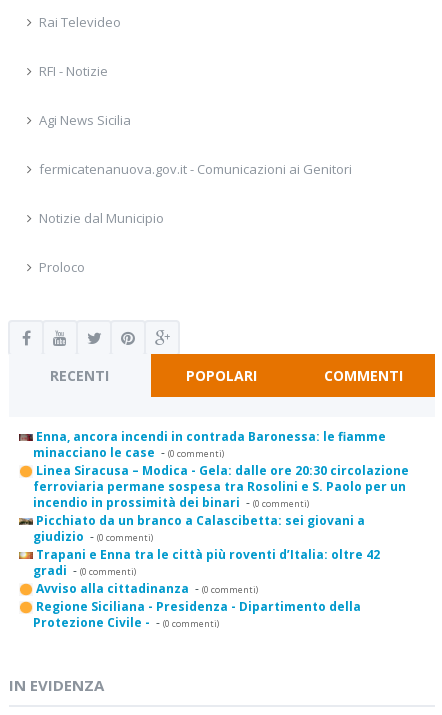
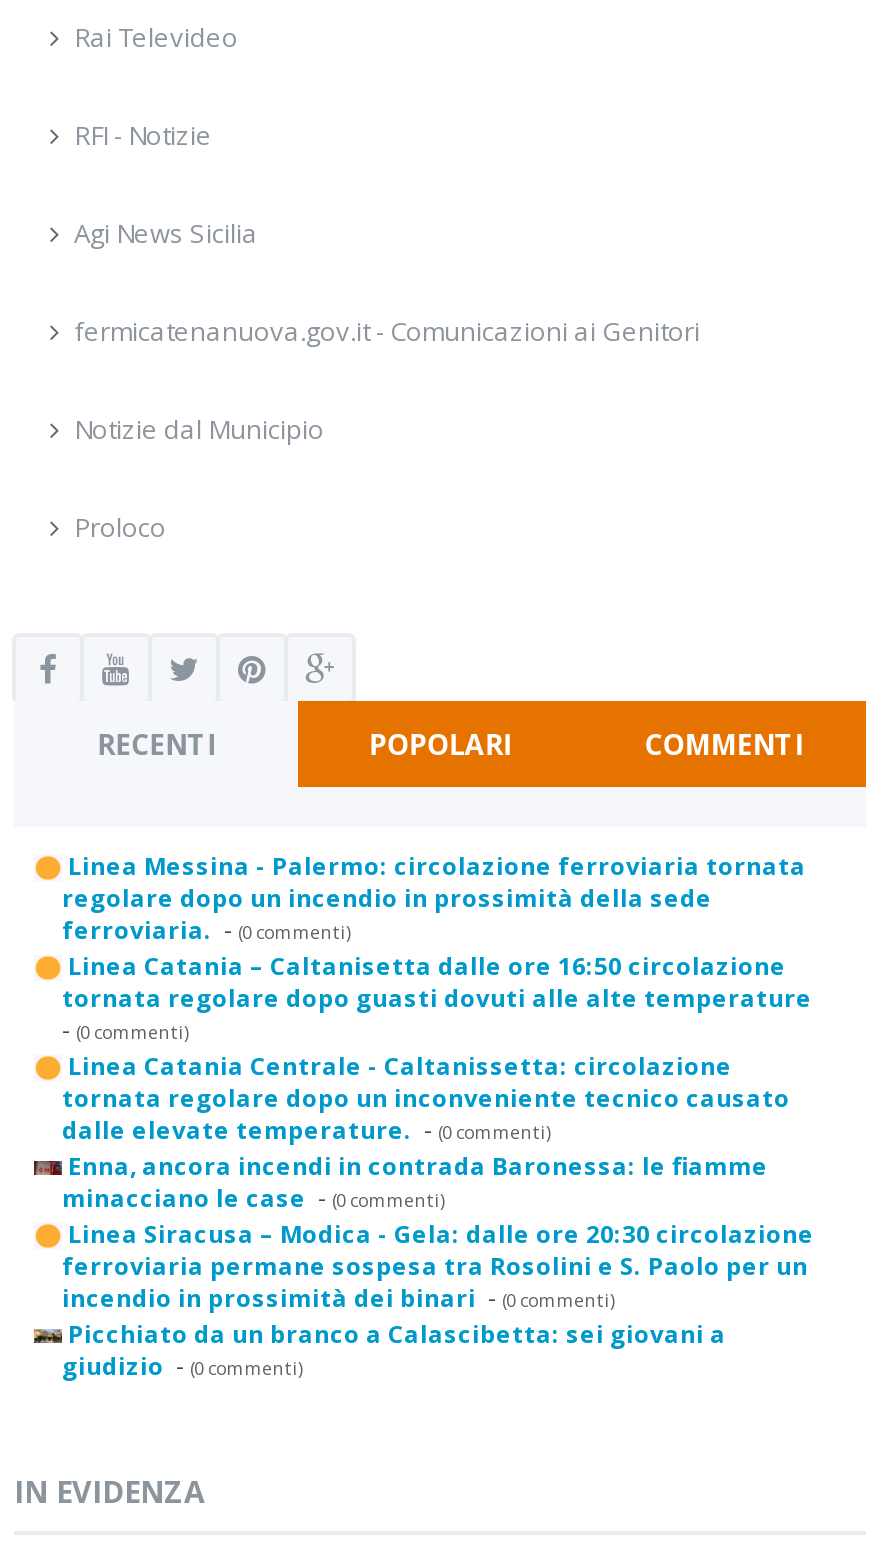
+ Linea Messina - Palermo: circolazione ferroviaria tornata
+ regolare dopo un incendio in prossimità della sede
+ ferroviaria. - (0 commenti)
+ Linea Catania – Caltanisetta dalle ore 16:50 circolazione
+ tornata regolare dopo guasti dovuti alle alte temperature
+ - (0 commenti)
+ Linea Catania Centrale - Caltanissetta: circolazione
+ tornata regolare dopo un inconveniente tecnico causato
+ dalle elevate temperature. - (0 commenti)

moved down: Enna, ancora incendi in contrada Baronessa: le fiamme | minacciano le case - (0 commenti) | Linea Siracusa – Modica - Gela: dalle ore 20:30 circolazione | ferroviaria permane sospesa tra Rosolini e S. Paolo per un | incendio in prossimità dei binari - (0 commenti) | Picchiato da un branco a Calascibetta: sei giovani a | giudizio - (0 commenti)

- Trapani e Enna tra le città più roventi d’Italia: oltre 42
- gradi - (0 commenti)
- Avviso alla cittadinanza - (0 commenti)
- Regione Siciliana - Presidenza - Dipartimento della
- Protezione Civile - - (0 commenti)
